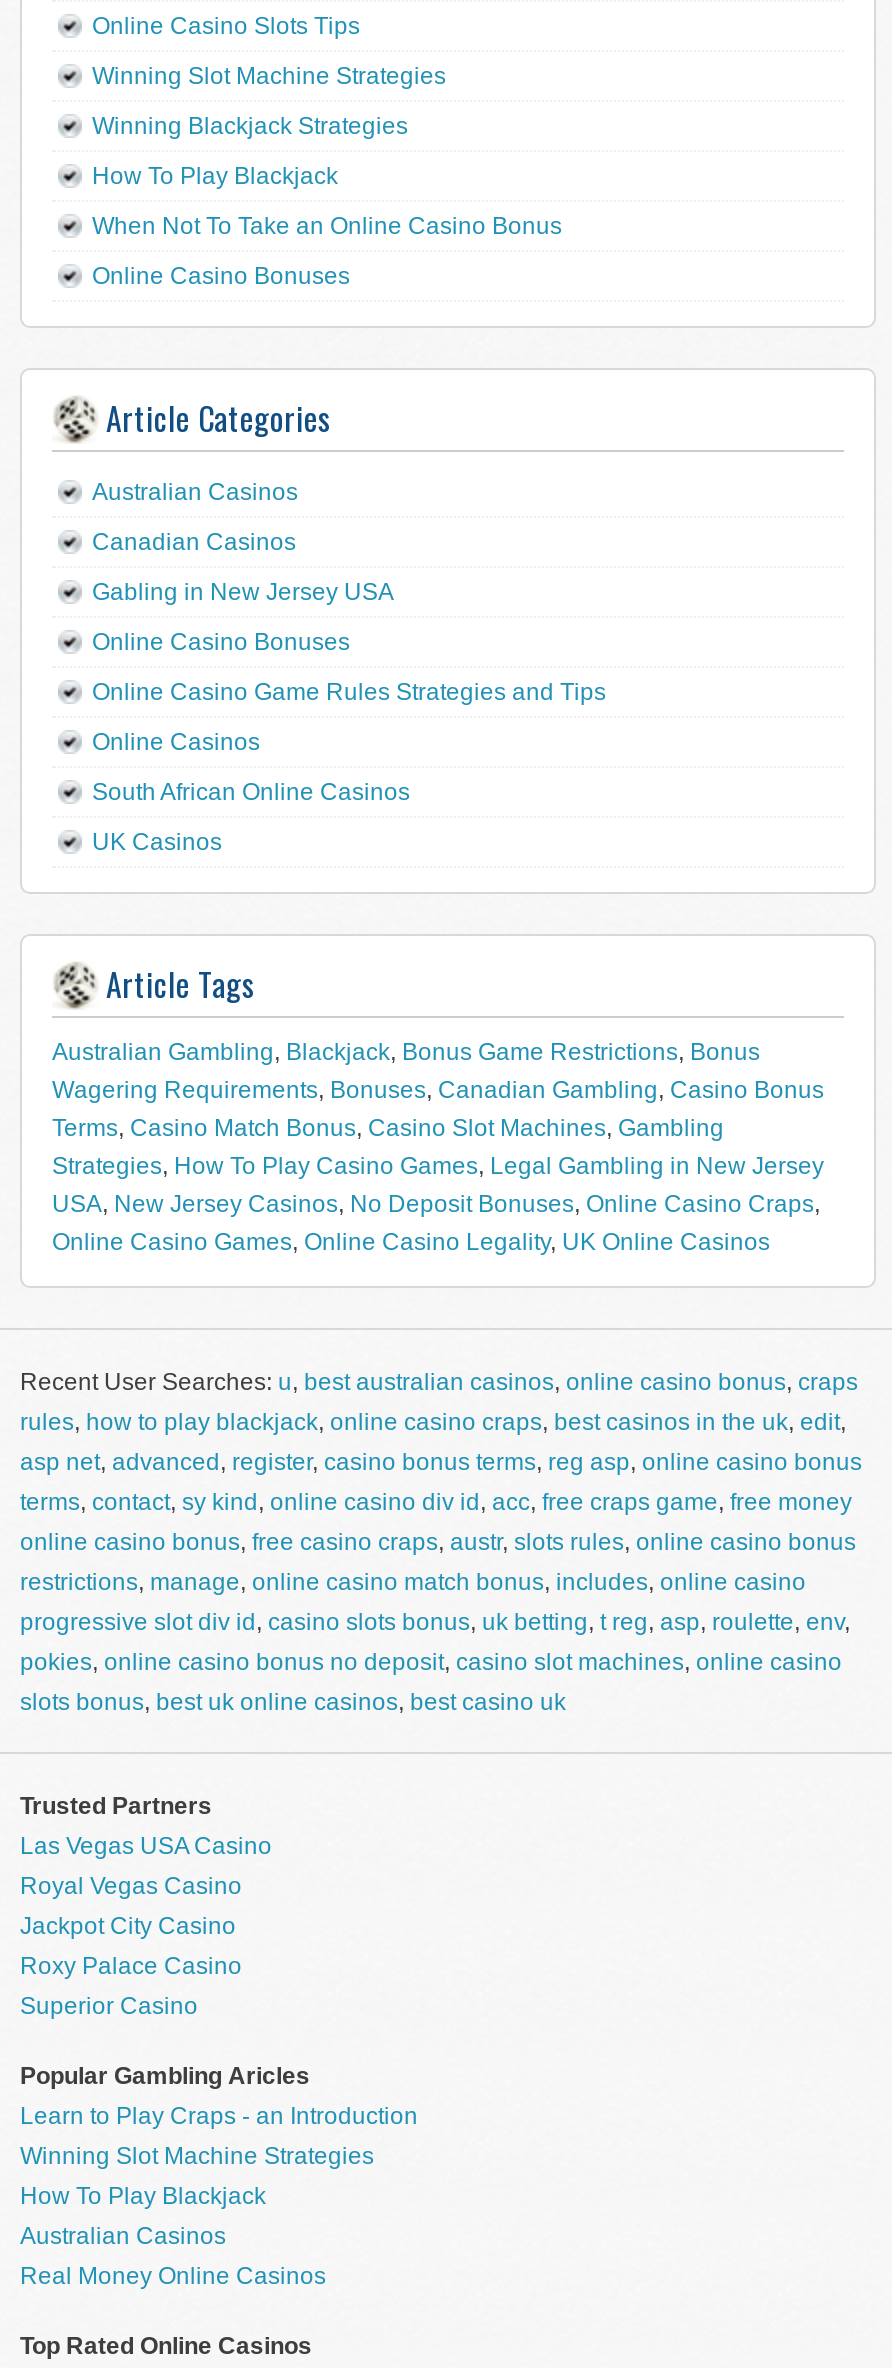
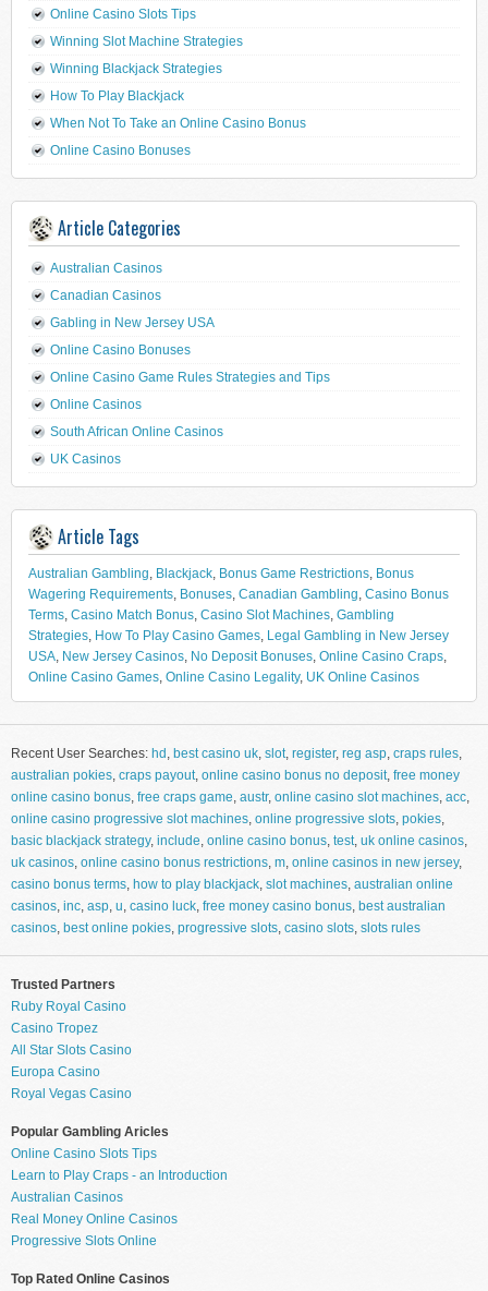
- Recent User Searches: u, best australian casinos, online casino bonus, craps
- rules, how to play blackjack, online casino craps, best casinos in the uk, edit,
- asp net, advanced, register, casino bonus terms, reg asp, online casino bonus
- terms, contact, sy kind, online casino div id, acc, free craps game, free money
- online casino bonus, free casino craps, austr, slots rules, online casino bonus
- restrictions, manage, online casino match bonus, includes, online casino
- progressive slot div id, casino slots bonus, uk betting, t reg, asp, roulette, env,
- pokies, online casino bonus no deposit, casino slot machines, online casino
- slots bonus, best uk online casinos, best casino uk
+ Recent User Searches: hd, best casino uk, slot, register, reg asp, craps rules,
+ australian pokies, craps payout, online casino bonus no deposit, free money
+ online casino bonus, free craps game, austr, online casino slot machines, acc,
+ online casino progressive slot machines, online progressive slots, pokies,
+ basic blackjack strategy, include, online casino bonus, test, uk online casinos,
+ uk casinos, online casino bonus restrictions, m, online casinos in new jersey,
+ casino bonus terms, how to play blackjack, slot machines, australian online
+ casinos, inc, asp, u, casino luck, free money casino bonus, best australian
+ casinos, best online pokies, progressive slots, casino slots, slots rules

- Las Vegas USA Casino
+ Ruby Royal Casino
+ Casino Tropez
+ All Star Slots Casino
+ Europa Casino

moved down: Royal Vegas Casino

- Jackpot City Casino
- Roxy Palace Casino
- Superior Casino

+ Online Casino Slots Tips

moved down: Learn to Play Craps - an Introduction

- Winning Slot Machine Strategies
- How To Play Blackjack

moved up: Australian Casinos | Real Money Online Casinos

+ Progressive Slots Online
